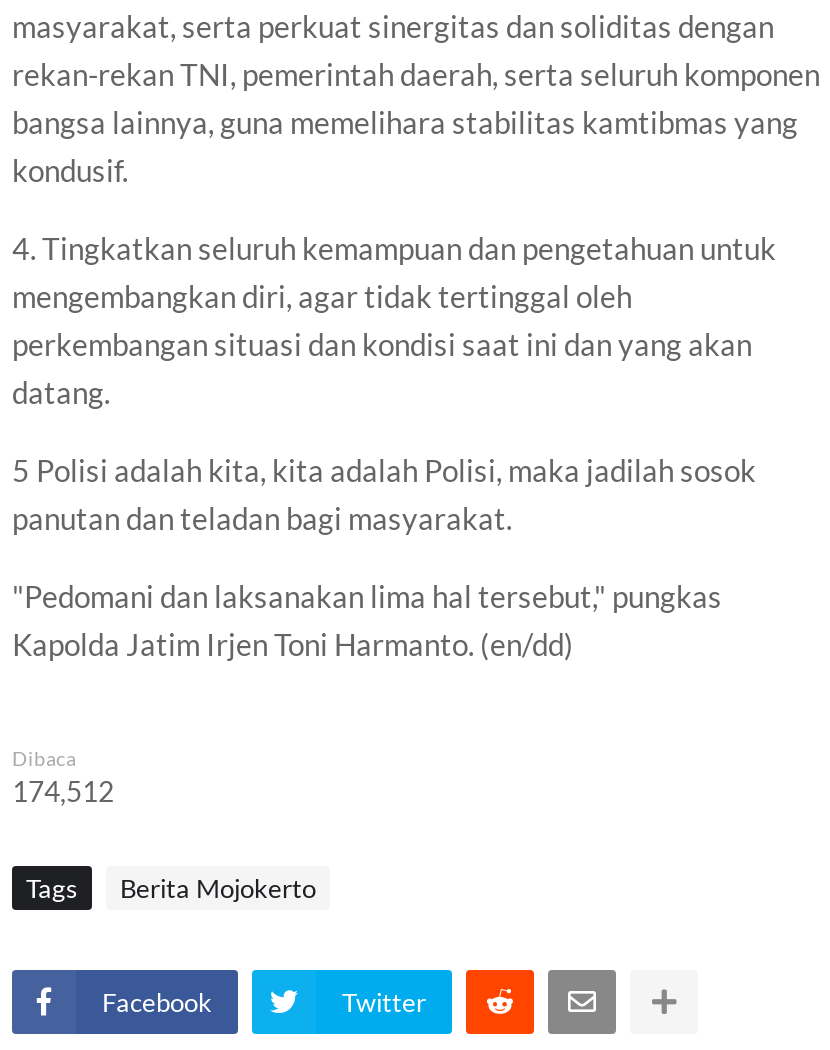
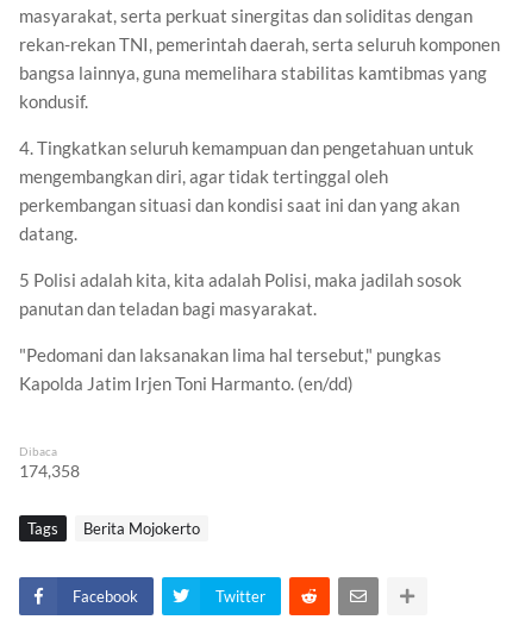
- 174,512
+ 174,358
